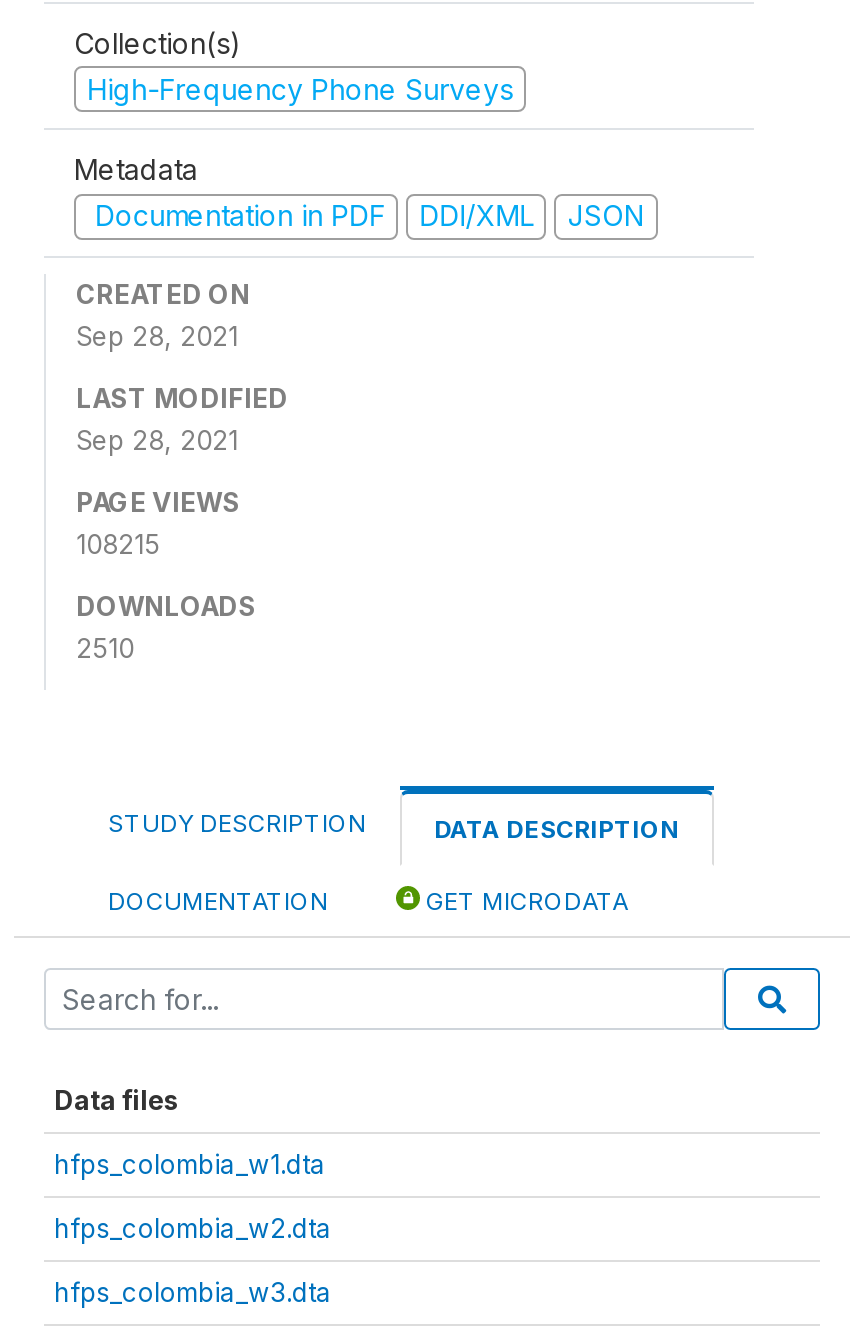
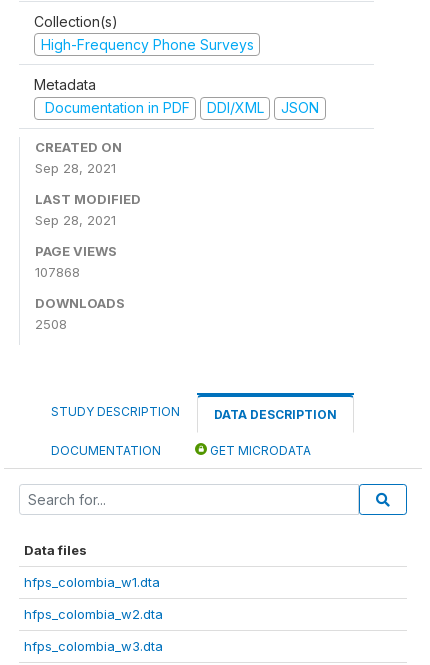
- 108215
+ 107868

- 2510
+ 2508
